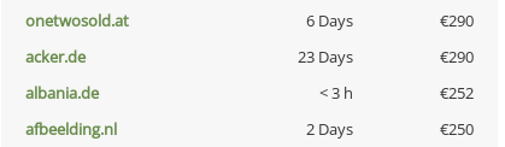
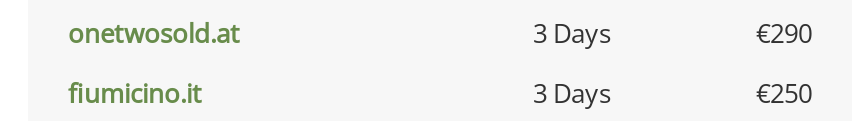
- 6 Days
+ 3 Days

- acker.de
- 23 Days
- €290
- albania.de
- < 3 h
- €252
- afbeelding.nl
- 2 Days
+ fiumicino.it
+ 3 Days
